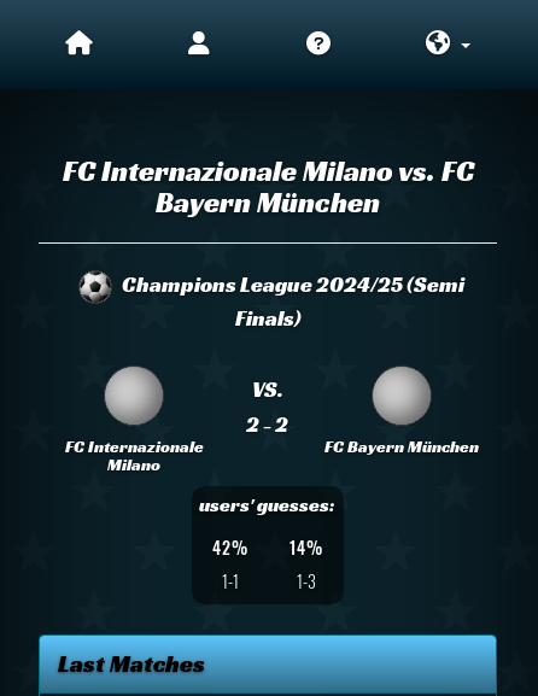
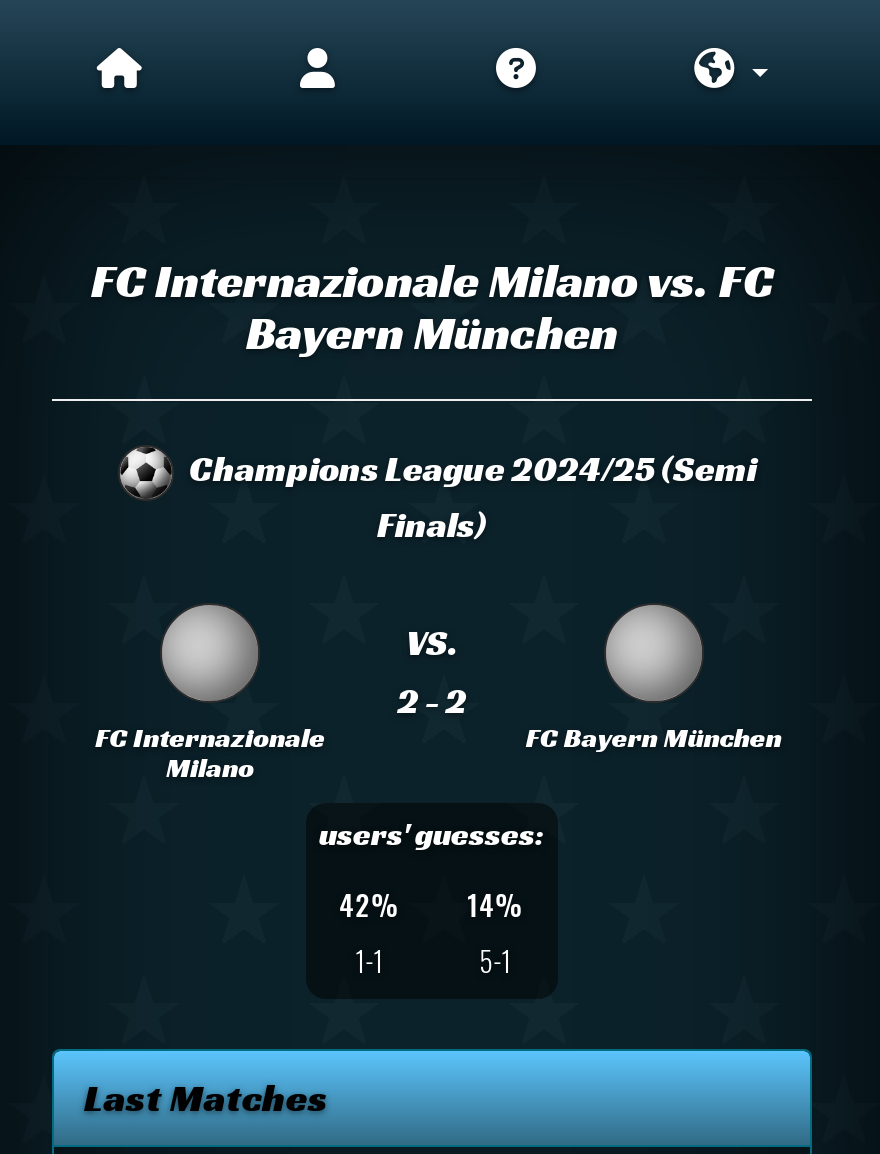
- 1-3
+ 5-1
